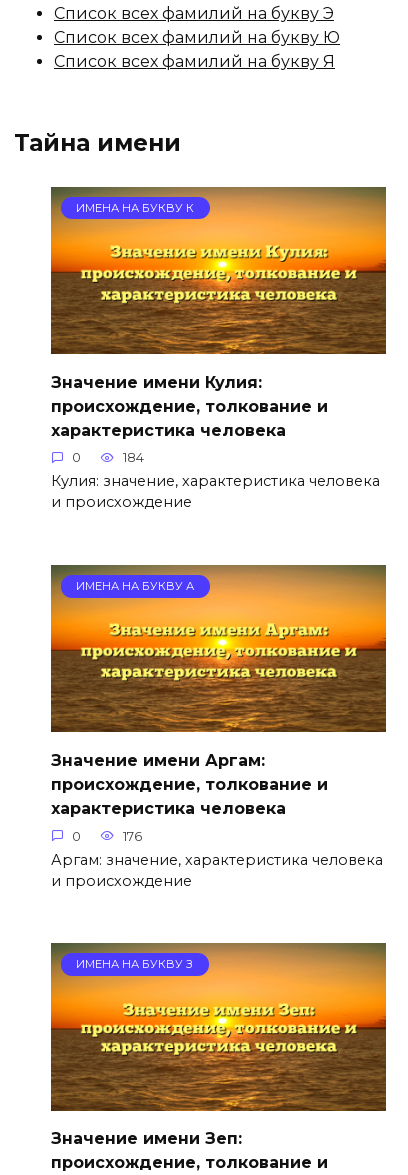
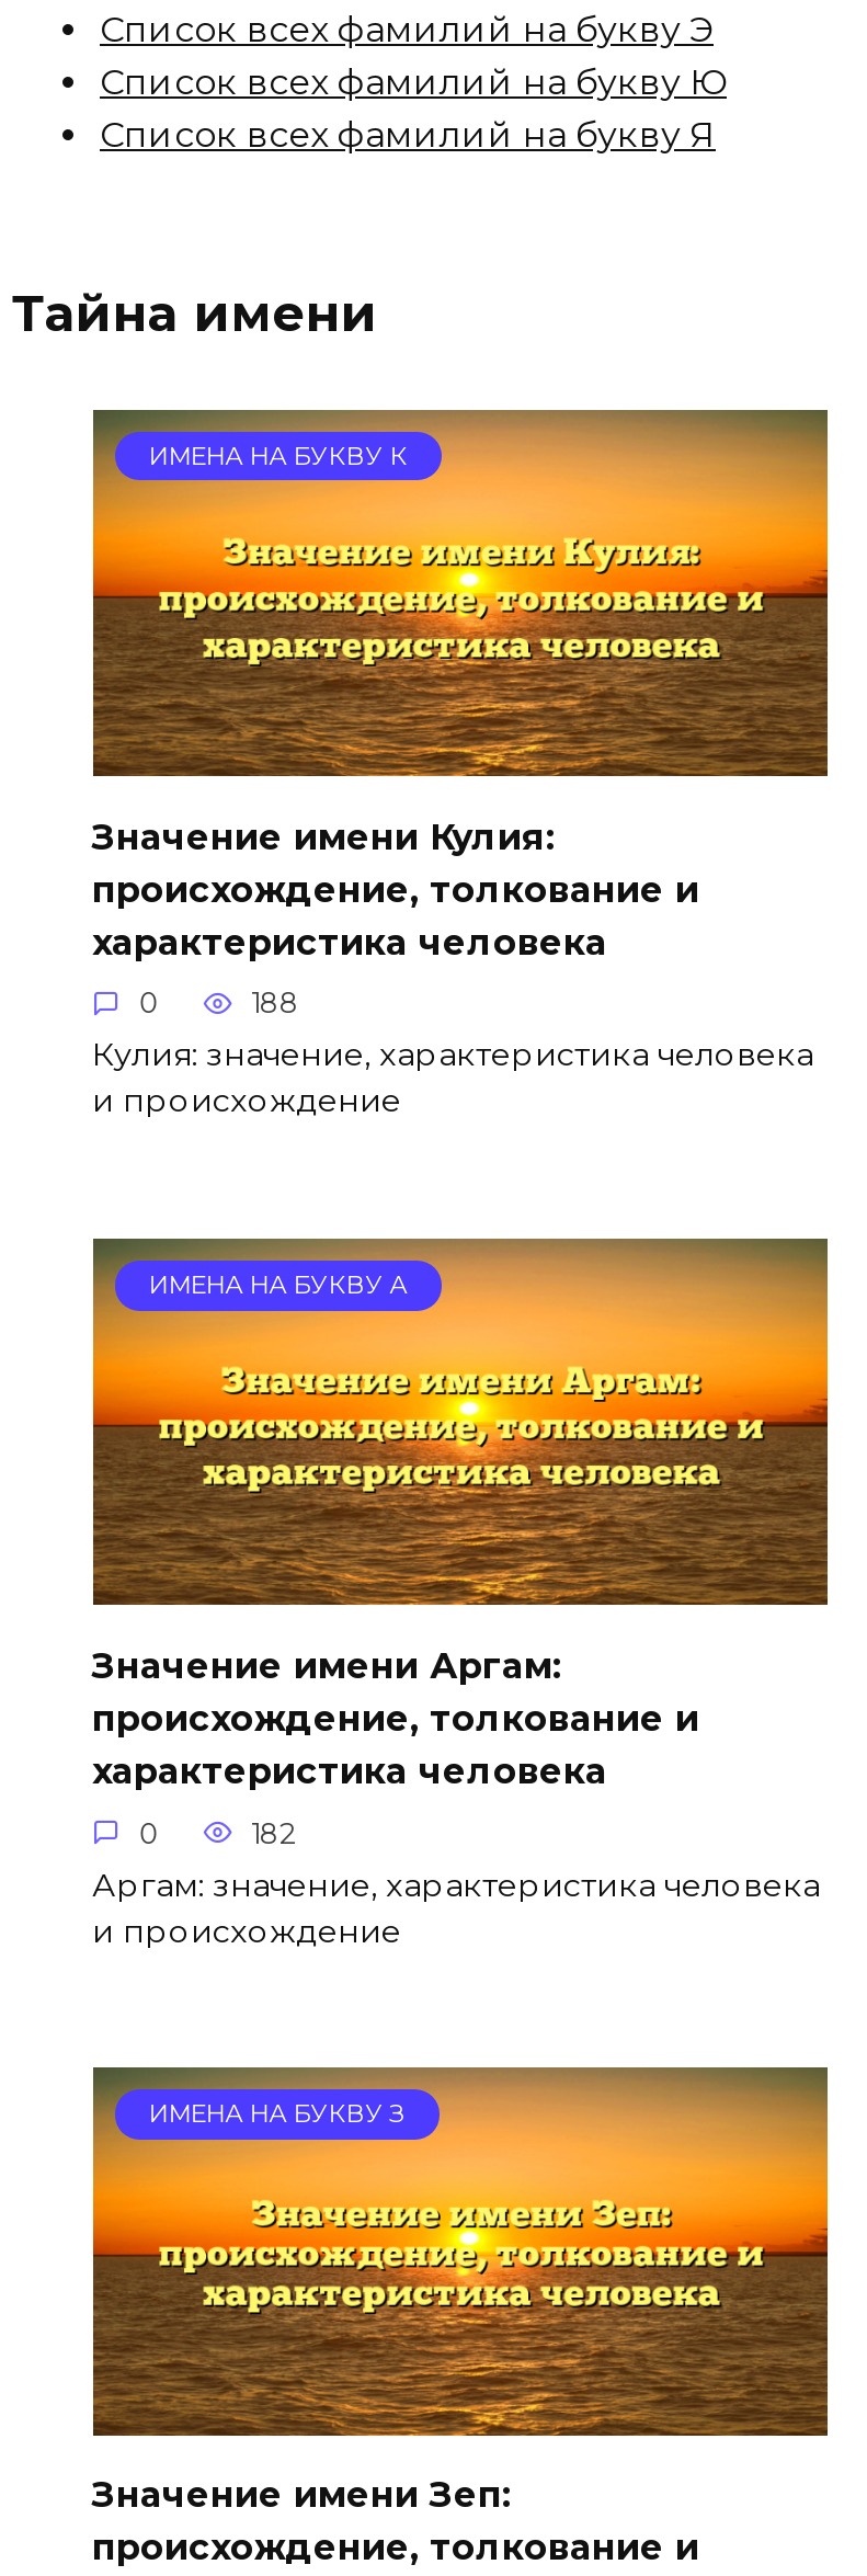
- 184
+ 188

- 176
+ 182
